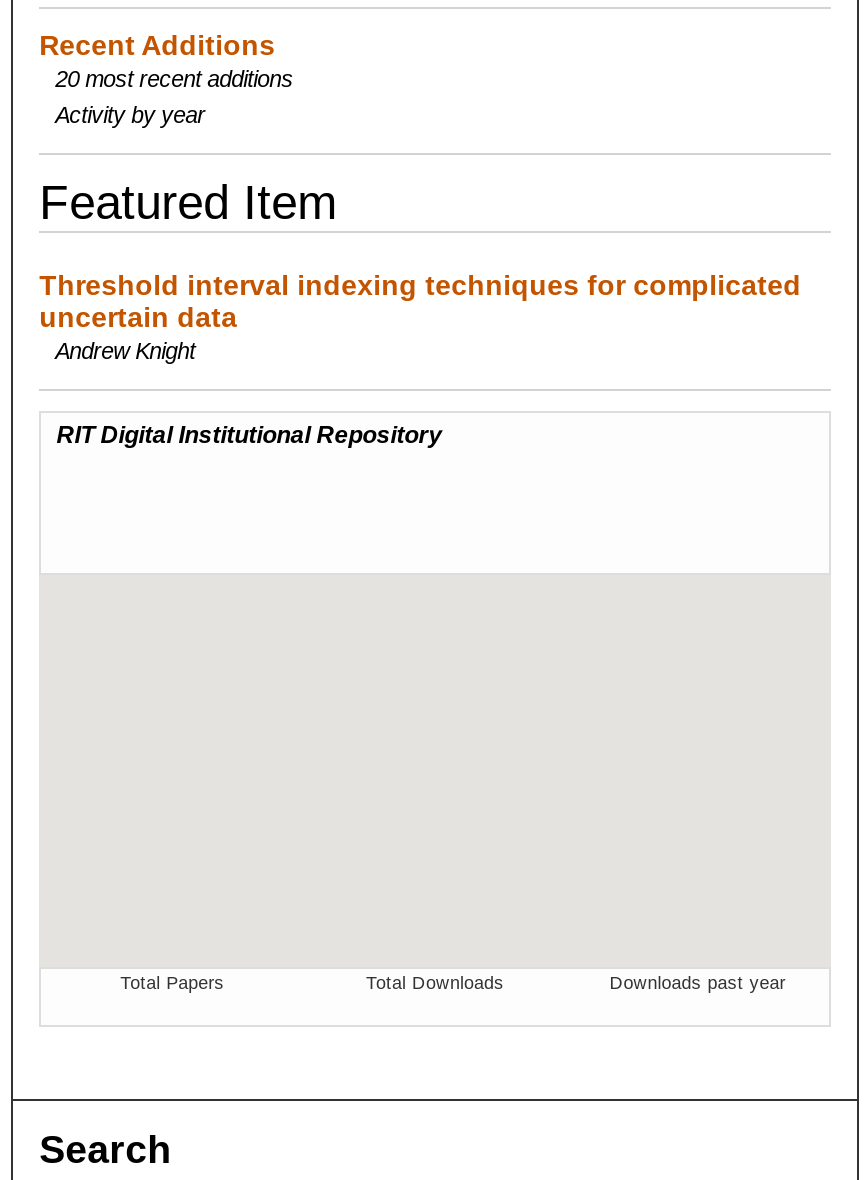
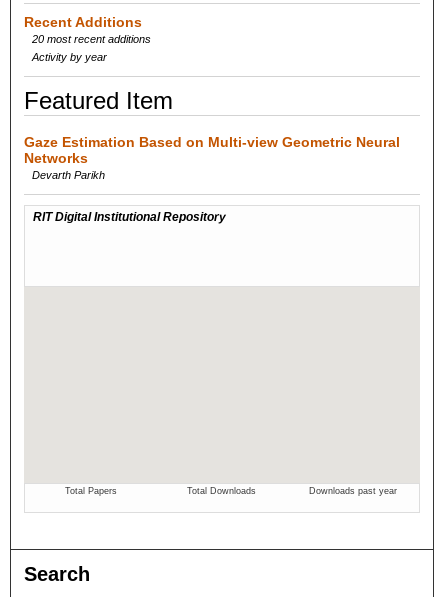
- Threshold interval indexing techniques for complicated
- uncertain data
- Andrew Knight
+ Gaze Estimation Based on Multi-view Geometric Neural
+ Networks
+ Devarth Parikh
